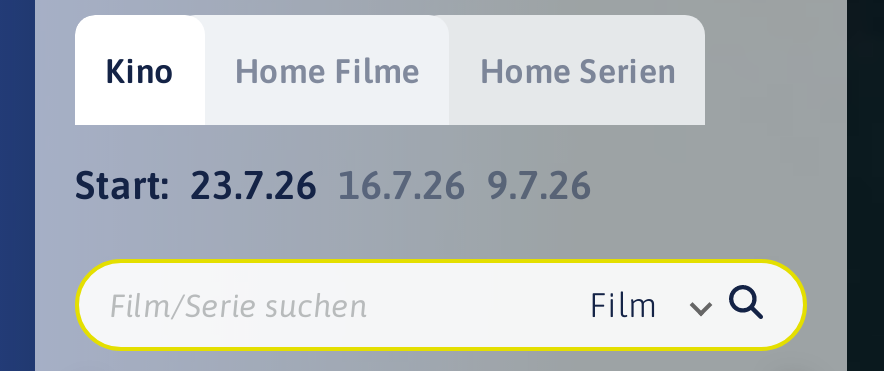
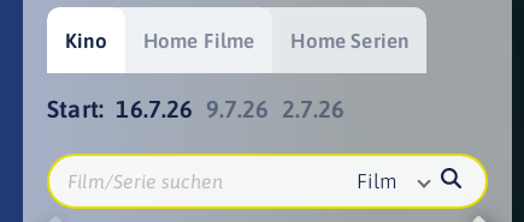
- Start: 23.7.26 16.7.26 9.7.26
+ Start: 16.7.26 9.7.26 2.7.26
